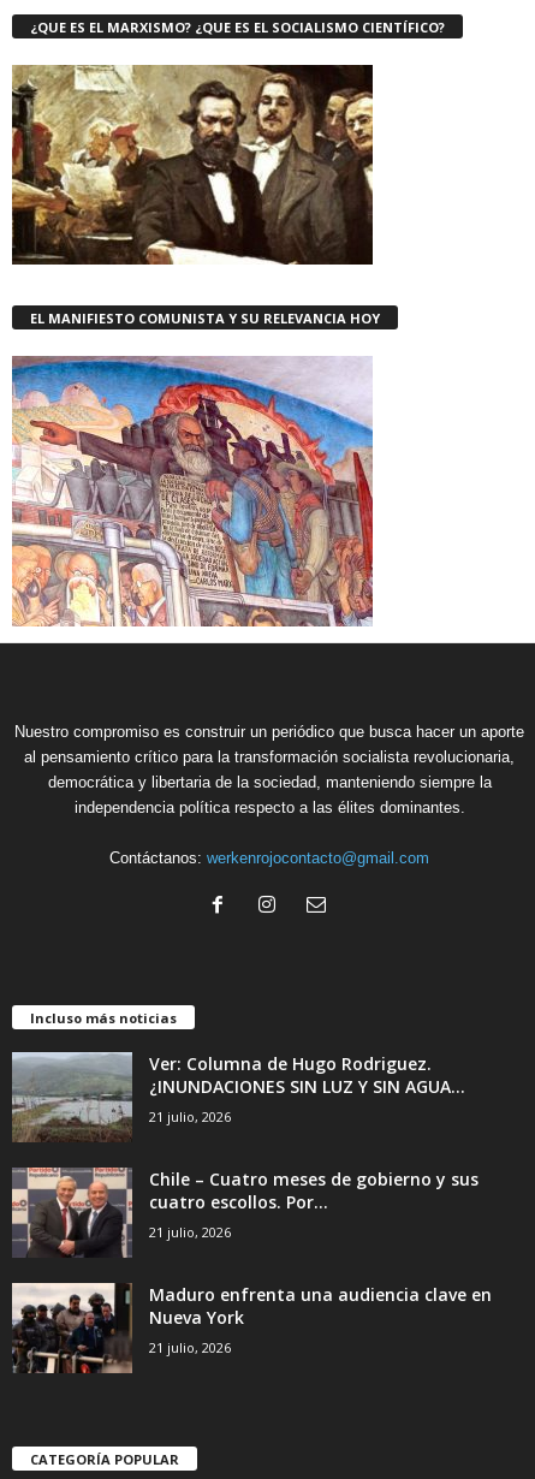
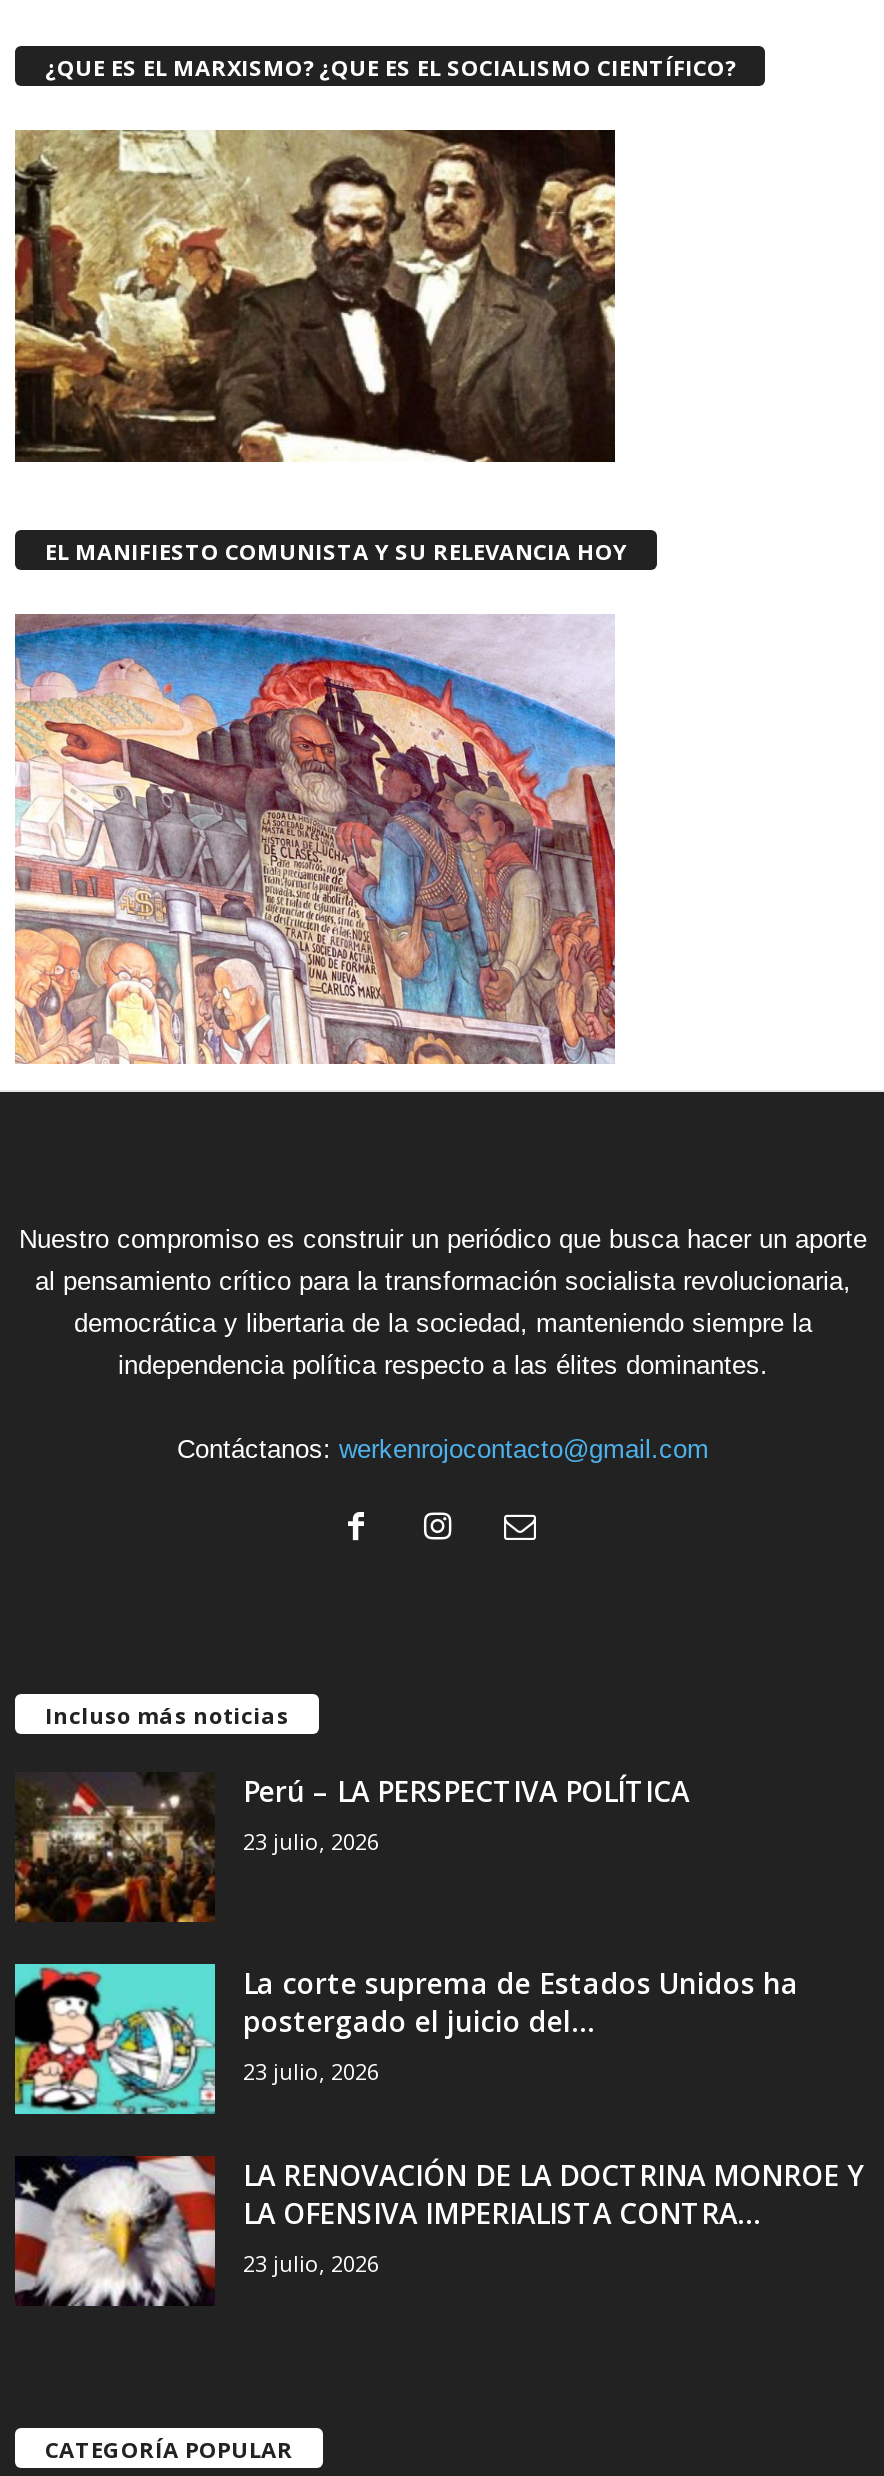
- [image]
- Ver: Columna de Hugo Rodriguez.
- ¿INUNDACIONES SIN LUZ Y SIN AGUA...
- 21 julio, 2026
+ [image]
+ Perú – LA PERSPECTIVA POLÍTICA
+ 23 julio, 2026

- [image]
- Chile – Cuatro meses de gobierno y sus
- cuatro escollos. Por...
- 21 julio, 2026
+ [image]
+ La corte suprema de Estados Unidos ha
+ postergado el juicio del...
+ 23 julio, 2026

- [image]
- Maduro enfrenta una audiencia clave en
- Nueva York
- 21 julio, 2026
+ [image]
+ LA RENOVACIÓN DE LA DOCTRINA MONROE Y
+ LA OFENSIVA IMPERIALISTA CONTRA...
+ 23 julio, 2026
